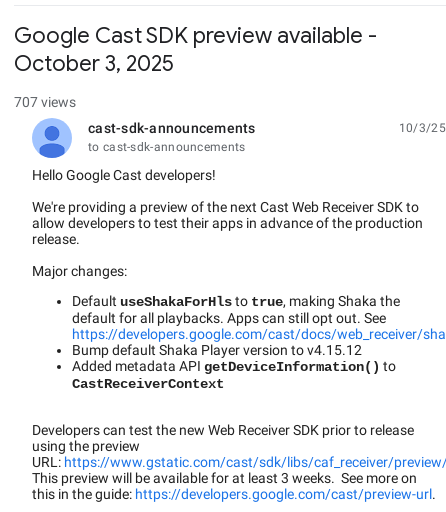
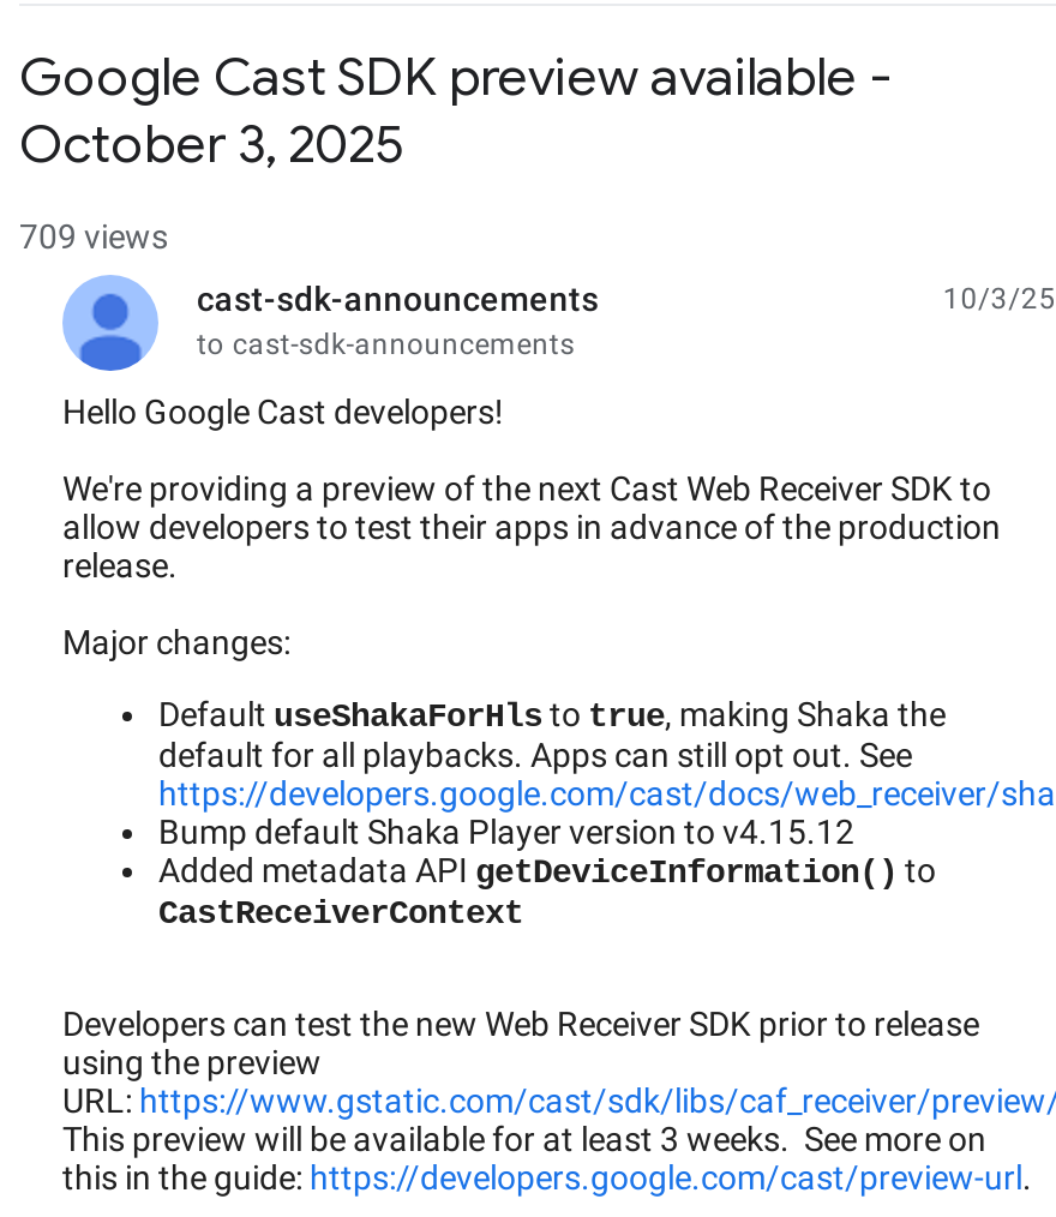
- 707 views
+ 709 views
